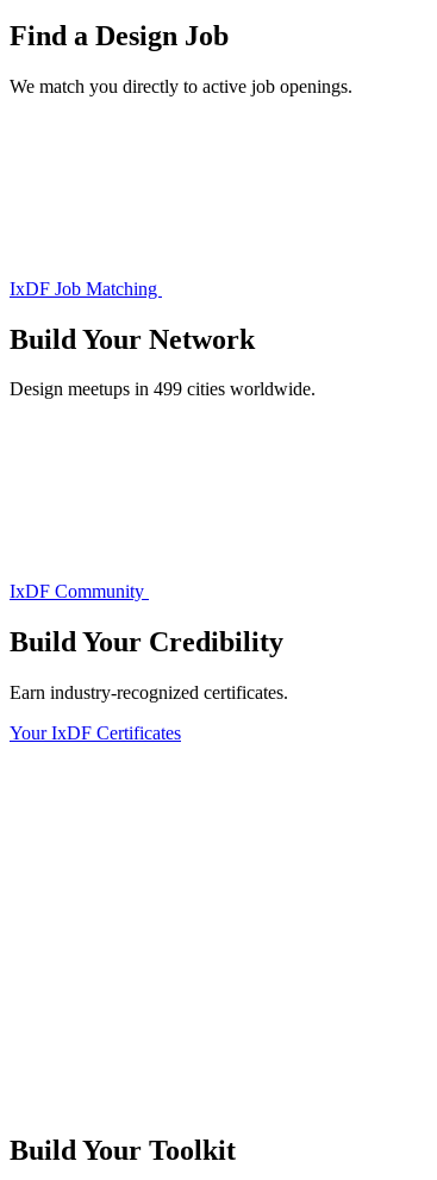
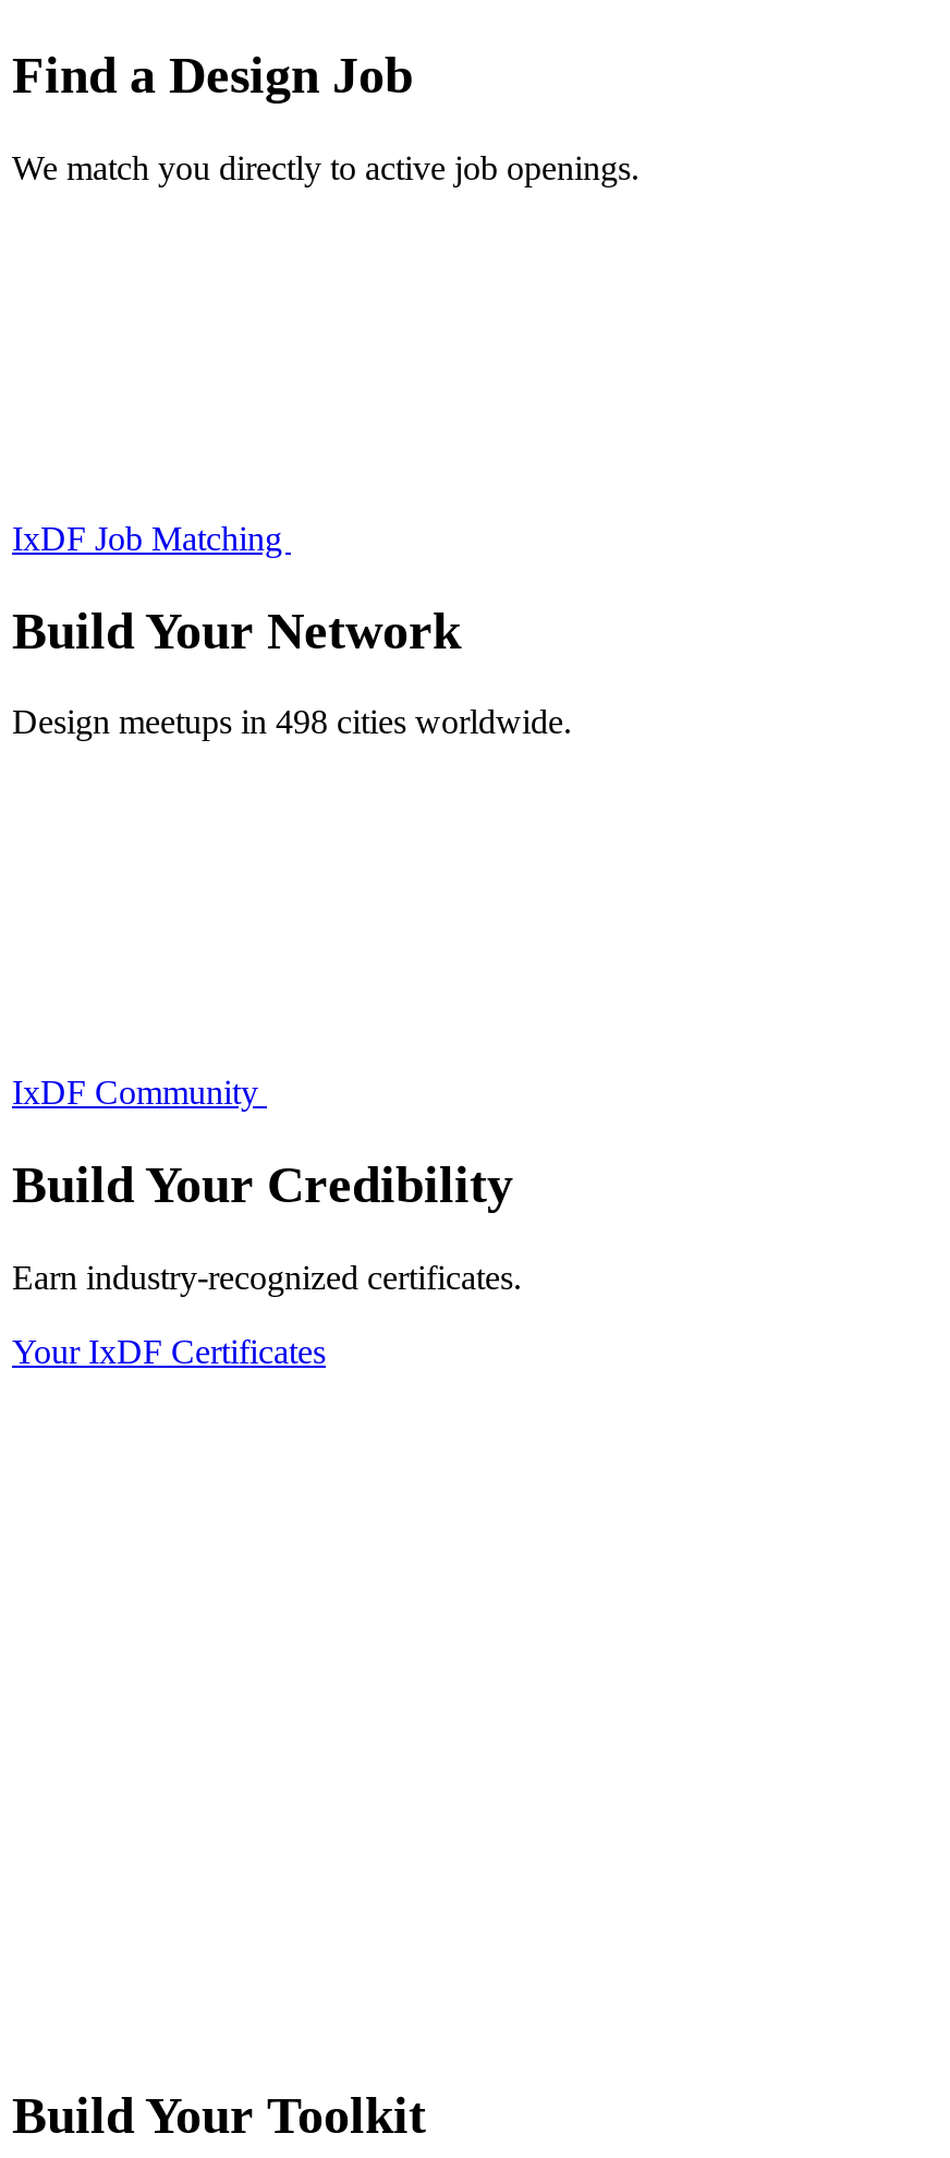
- Design meetups in 499 cities worldwide.
+ Design meetups in 498 cities worldwide.
